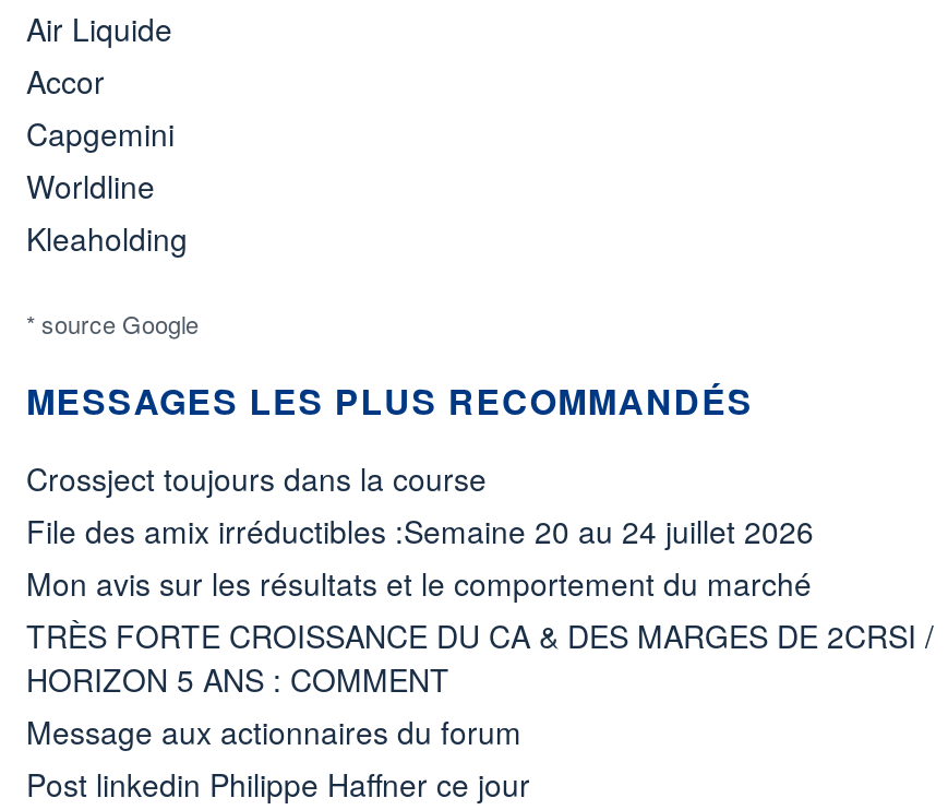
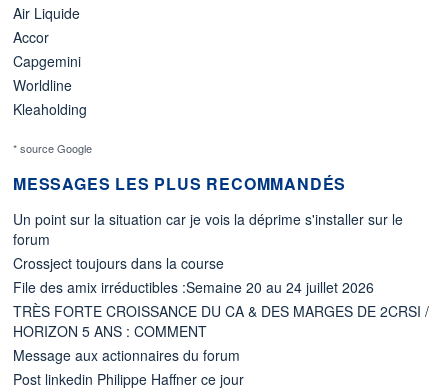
+ Un point sur la situation car je vois la déprime s'installer sur le
+ forum

moved down: Crossject toujours dans la course | File des amix irréductibles :Semaine 20 au 24 juillet 2026

- Mon avis sur les résultats et le comportement du marché
